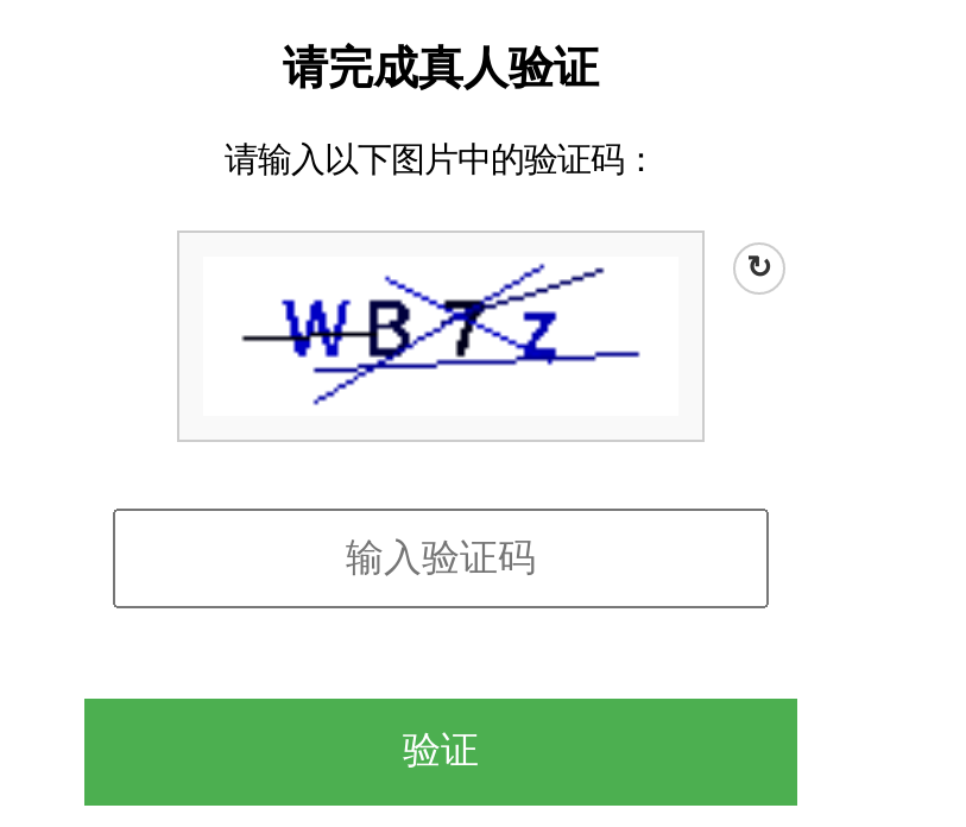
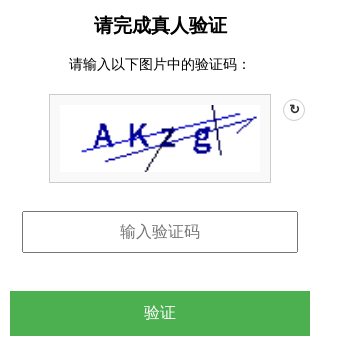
- [image]
+ [image]
